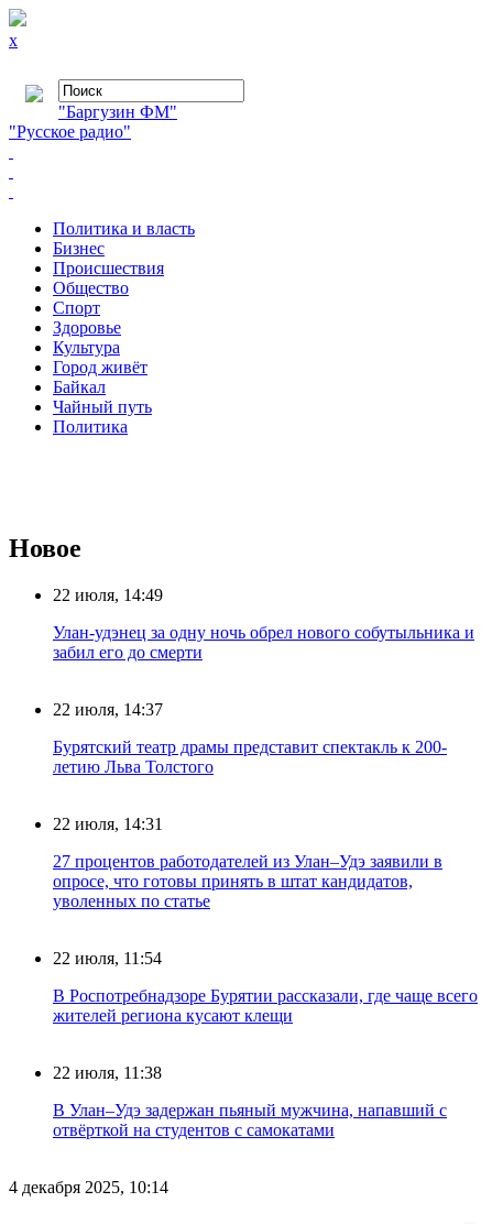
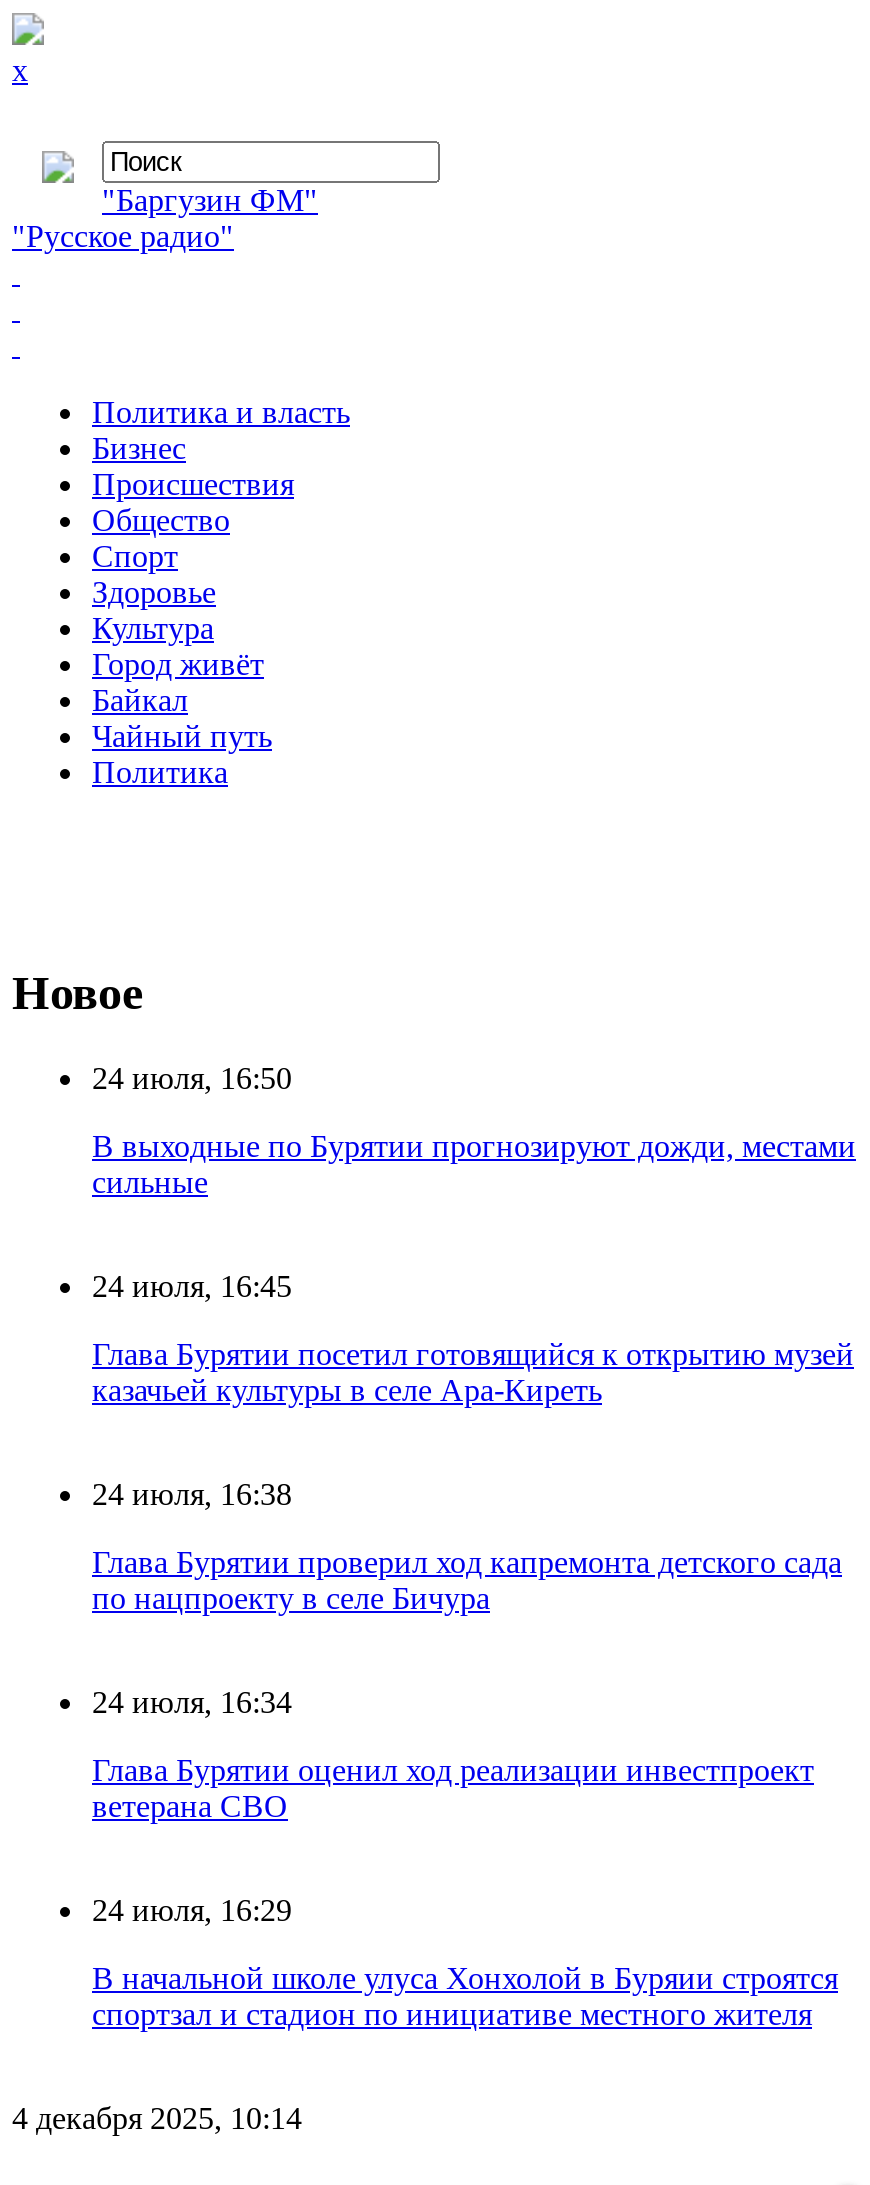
- 22 июля, 14:49
+ 24 июля, 16:50

- Улан-удэнец за одну ночь обрел нового собутыльника и
- забил его до смерти
+ В выходные по Бурятии прогнозируют дожди, местами
+ сильные

- 22 июля, 14:37
+ 24 июля, 16:45

- Бурятский театр драмы представит спектакль к 200-
- летию Льва Толстого
+ Глава Бурятии посетил готовящийся к открытию музей
+ казачьей культуры в селе Ара-Киреть

- 22 июля, 14:31
+ 24 июля, 16:38

- 27 процентов работодателей из Улан–Удэ заявили в
- опросе, что готовы принять в штат кандидатов,
- уволенных по статье
+ Глава Бурятии проверил ход капремонта детского сада
+ по нацпроекту в селе Бичура

- 22 июля, 11:54
+ 24 июля, 16:34

- В Роспотребнадзоре Бурятии рассказали, где чаще всего
- жителей региона кусают клещи
+ Глава Бурятии оценил ход реализации инвестпроект
+ ветерана СВО

- 22 июля, 11:38
+ 24 июля, 16:29

- В Улан–Удэ задержан пьяный мужчина, напавший с
- отвёрткой на студентов с самокатами
+ В начальной школе улуса Хонхолой в Буряии строятся
+ спортзал и стадион по инициативе местного жителя
